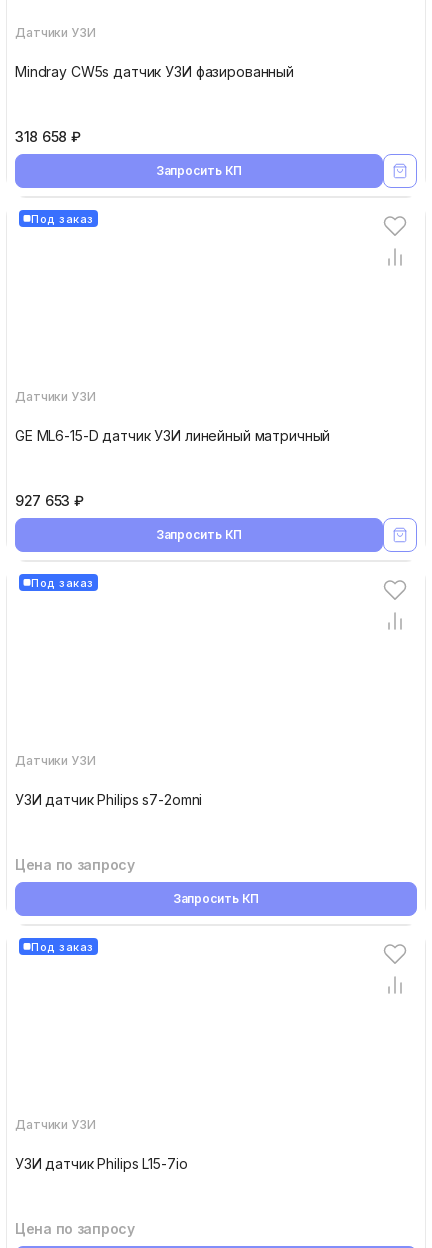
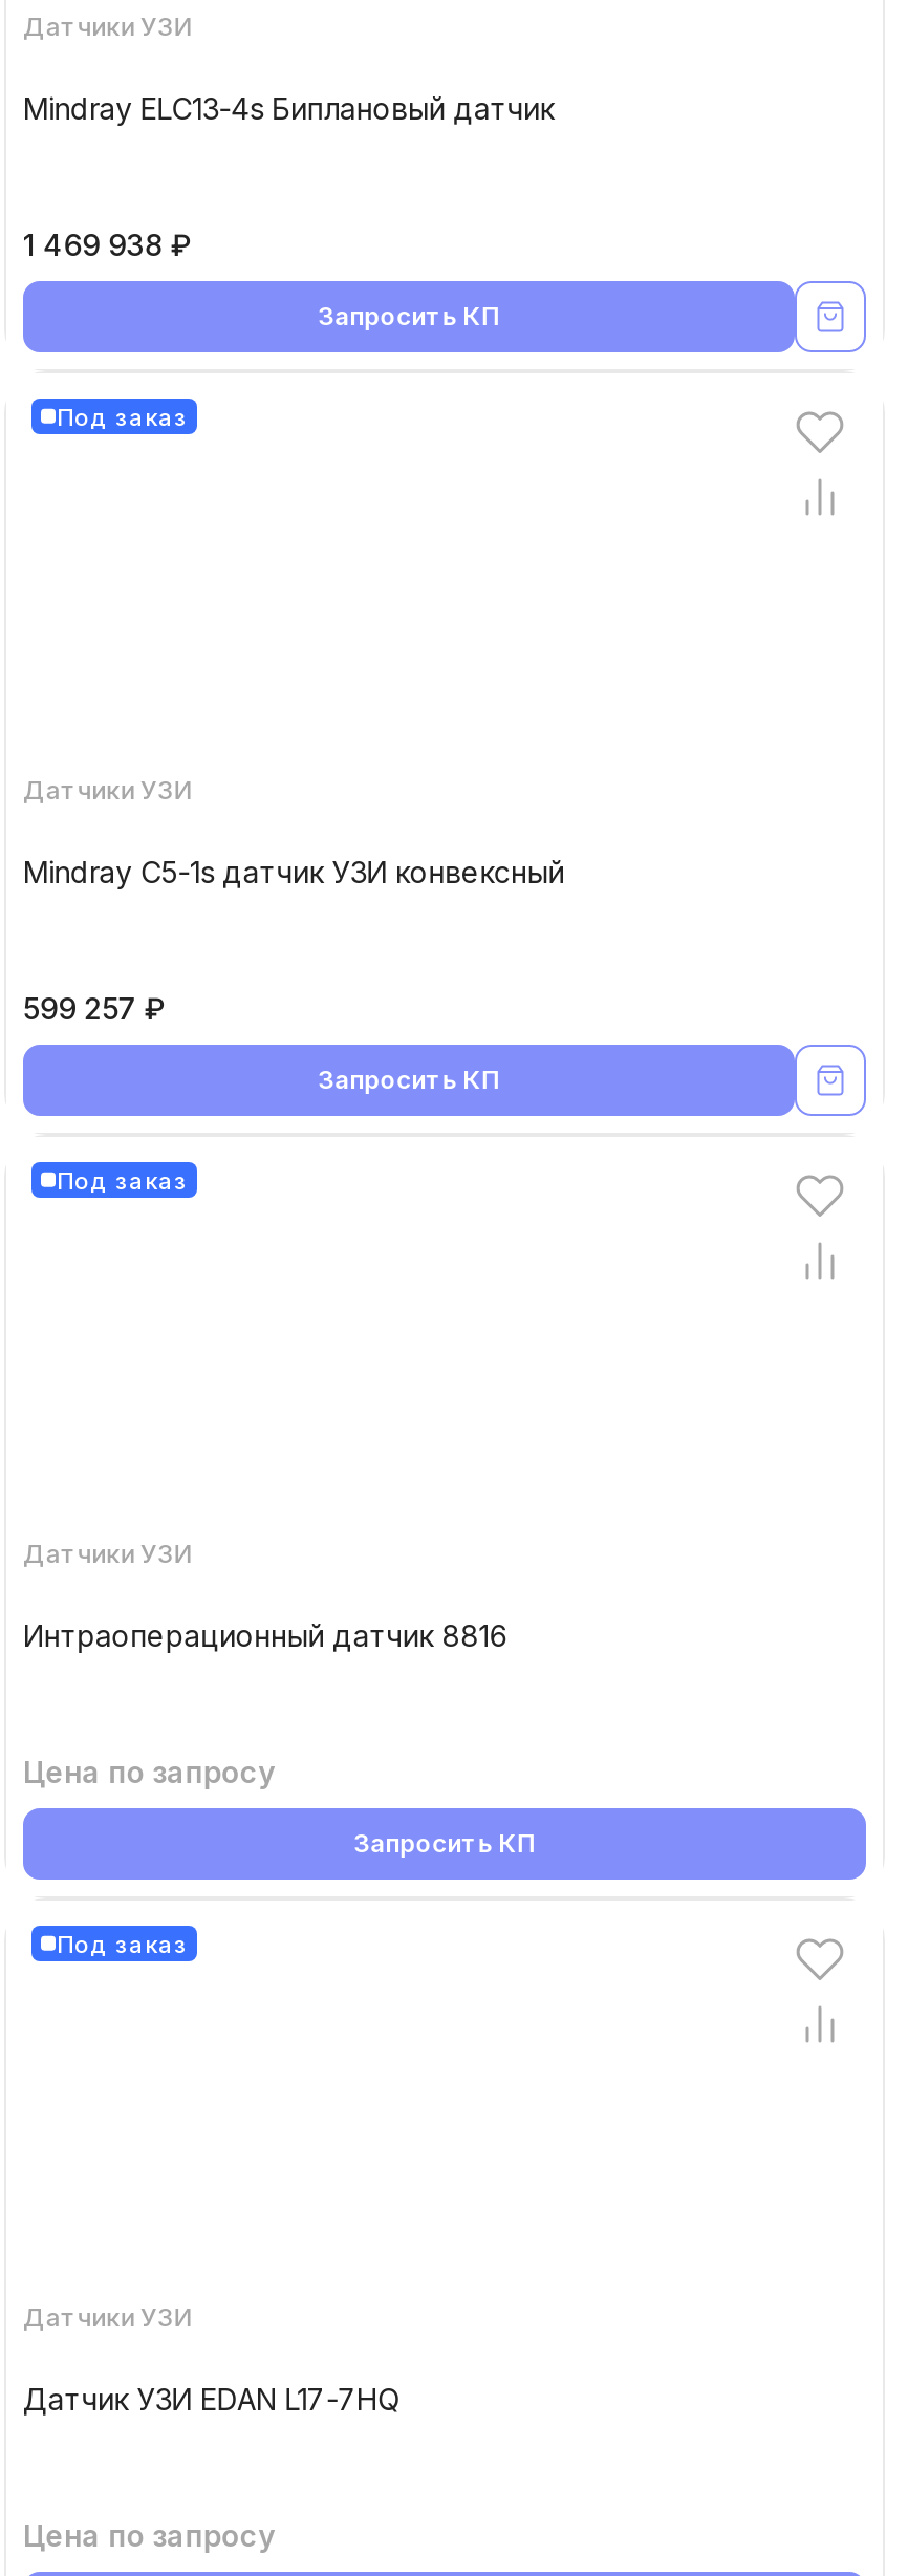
- Mindray CW5s датчик УЗИ фазированный
+ Mindray ELC13-4s Биплановый датчик

- 318 658 ₽
+ 1 469 938 ₽

- GE ML6-15-D датчик УЗИ линейный матричный
+ Mindray C5-1s датчик УЗИ конвексный

- 927 653 ₽
+ 599 257 ₽

- УЗИ датчик Philips s7-2omni
+ Интраоперационный датчик 8816

- УЗИ датчик Philips L15-7io
+ Датчик УЗИ EDAN L17-7HQ
